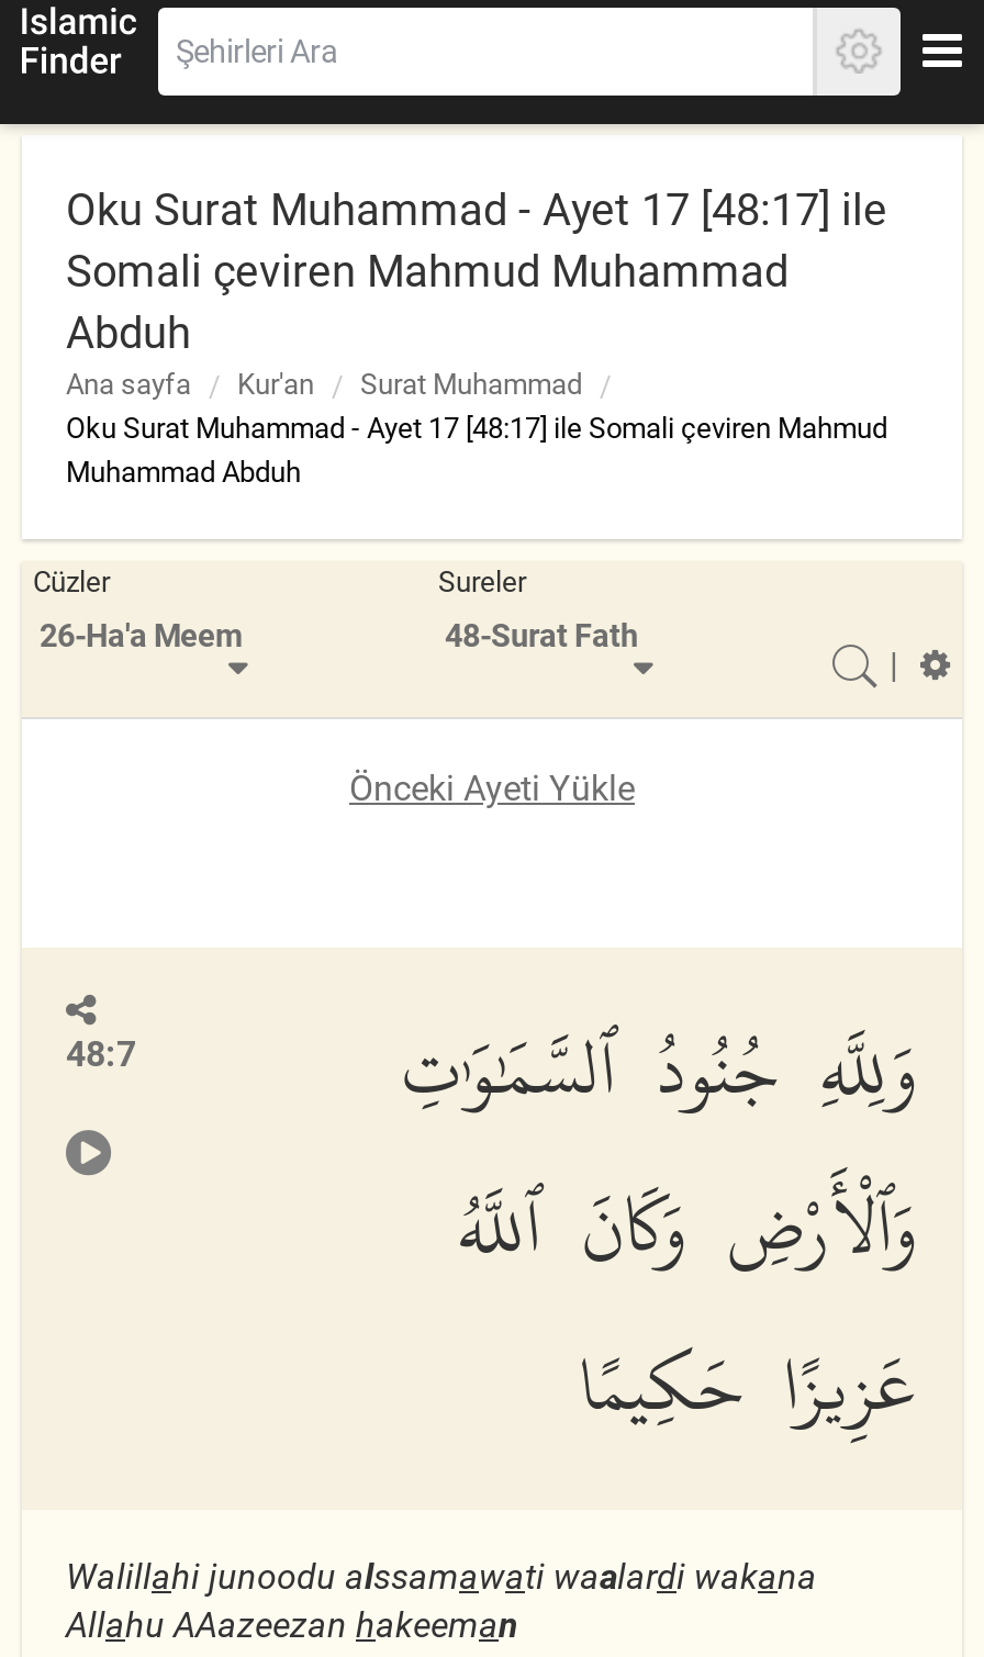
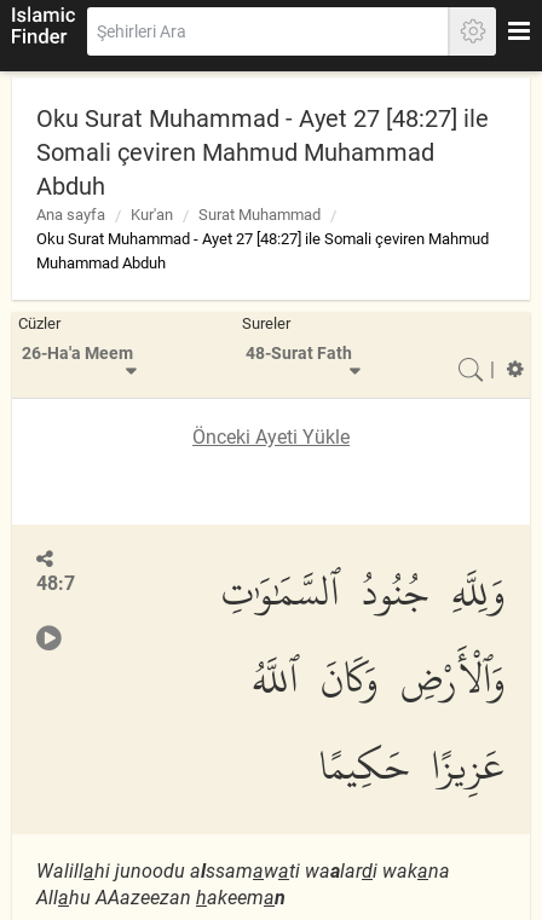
- Oku Surat Muhammad - Ayet 17 [48:17] ile
+ Oku Surat Muhammad - Ayet 27 [48:27] ile

- Oku Surat Muhammad - Ayet 17 [48:17] ile Somali çeviren Mahmud
+ Oku Surat Muhammad - Ayet 27 [48:27] ile Somali çeviren Mahmud
